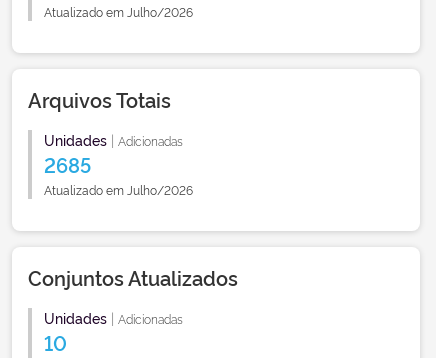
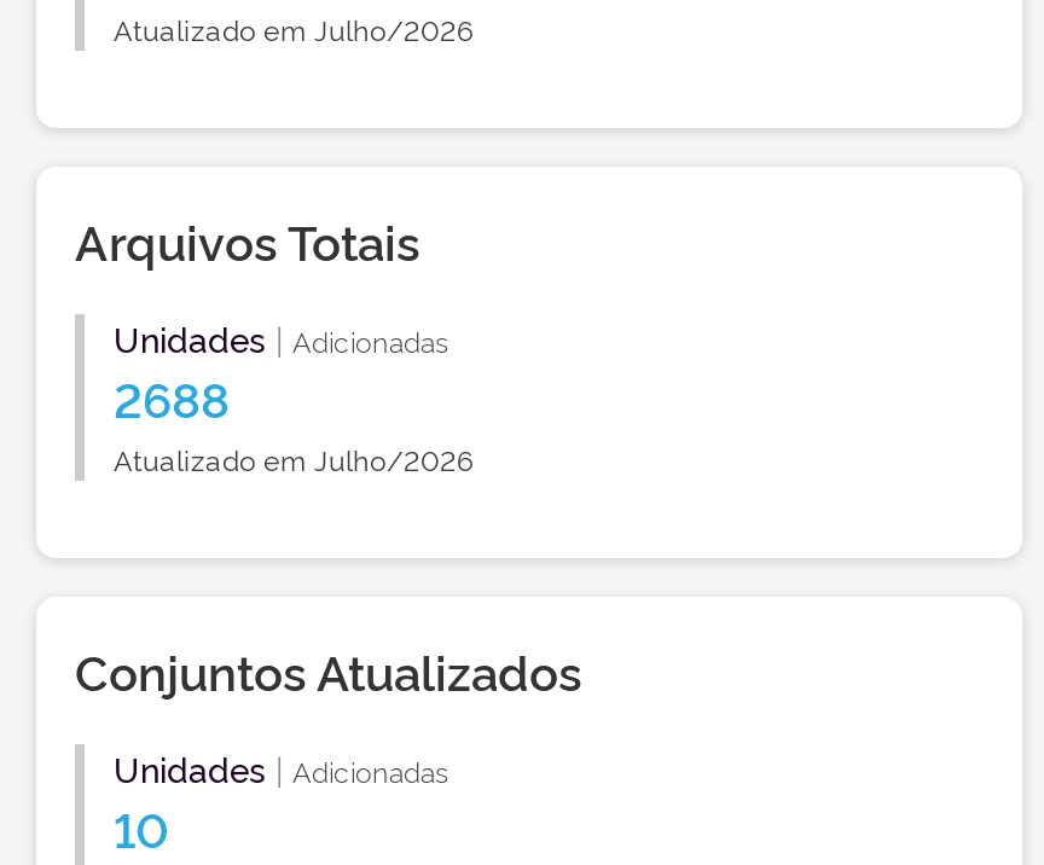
- 2685
+ 2688
